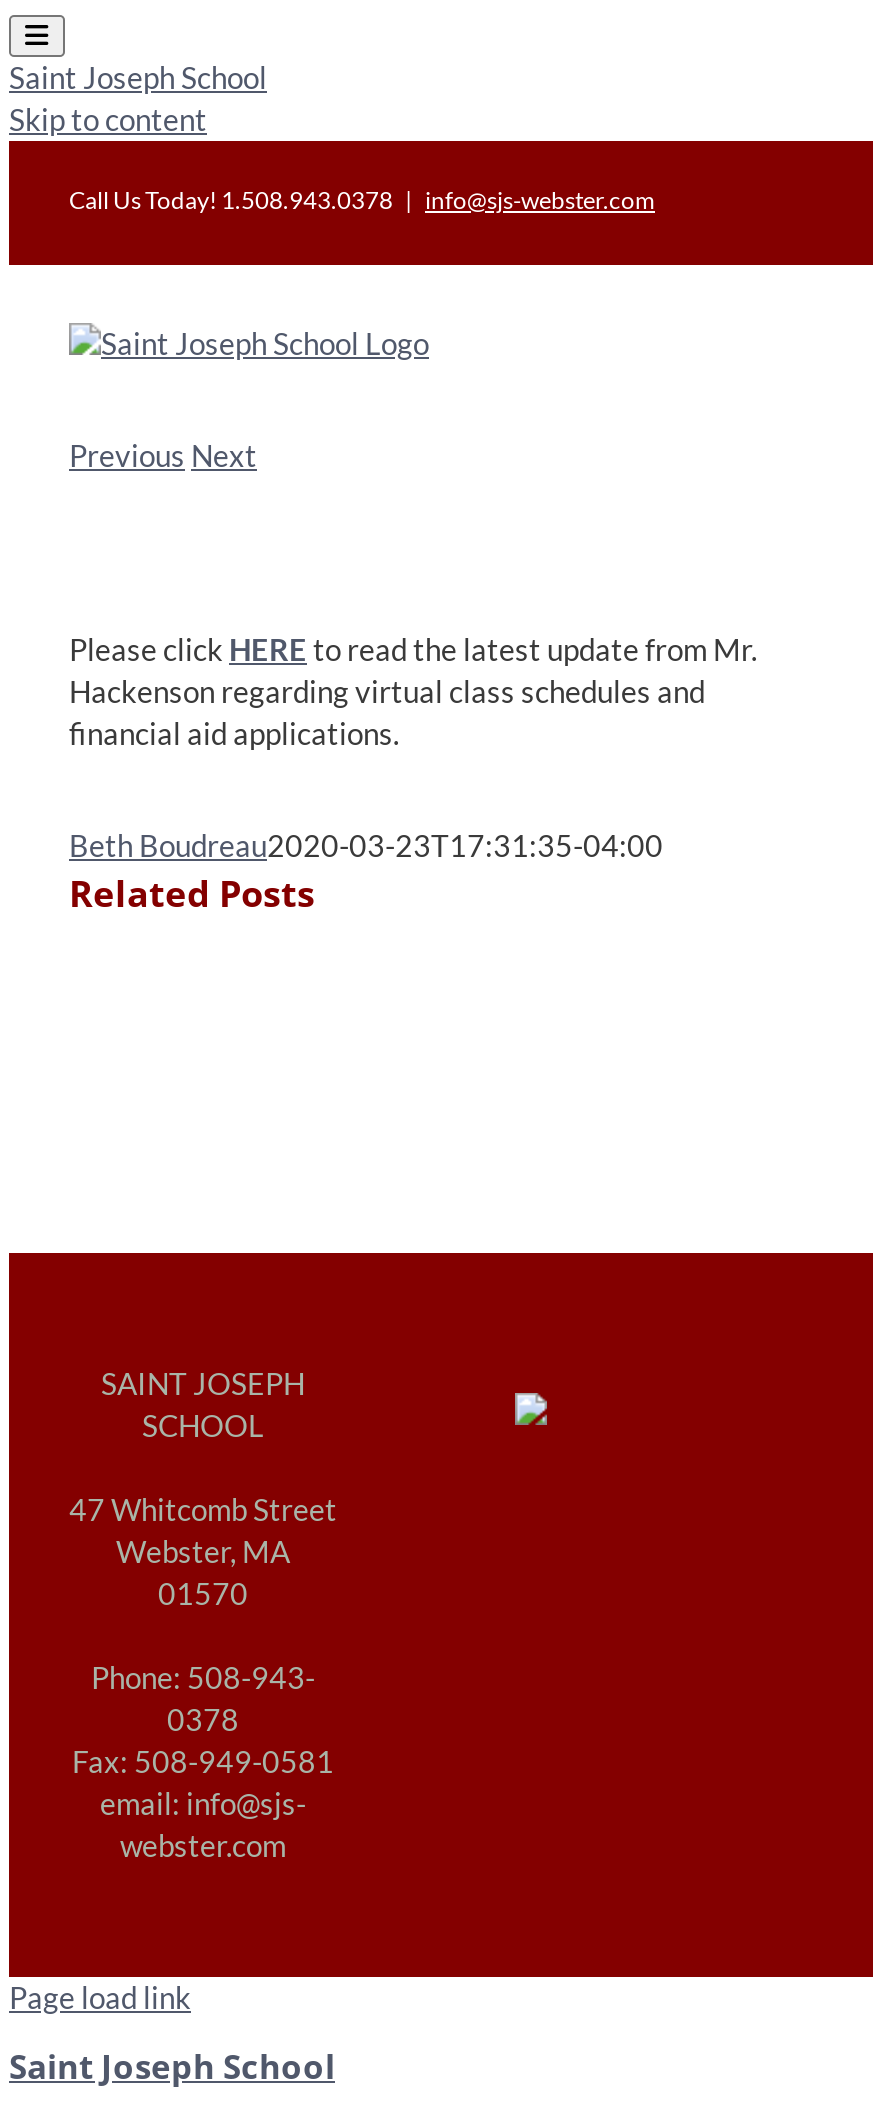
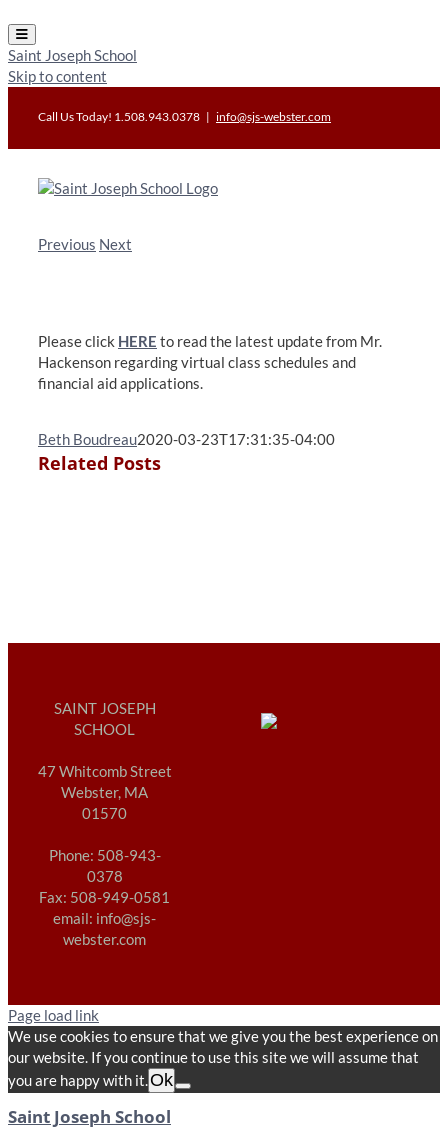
+ We use cookies to ensure that we give you the best experience on
+ our website. If you continue to use this site we will assume that
+ you are happy with it. Ok
